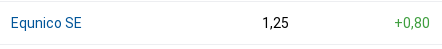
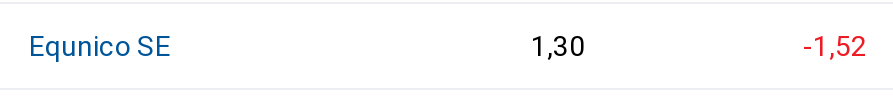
- 1,25
+ 1,30

- +0,80
+ -1,52
